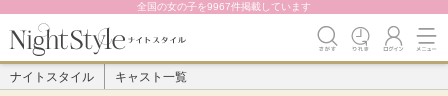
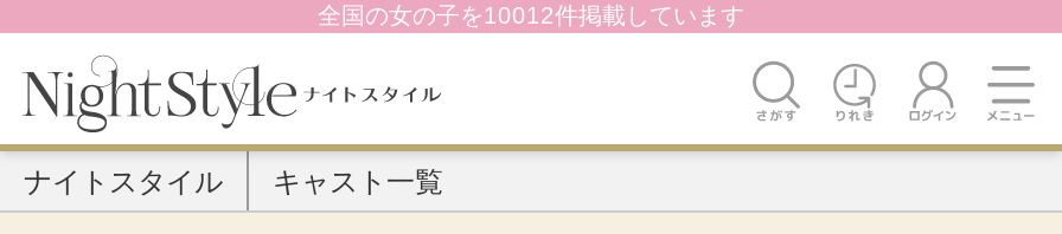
- 全国の女の子を9967件掲載しています
+ 全国の女の子を10012件掲載しています
